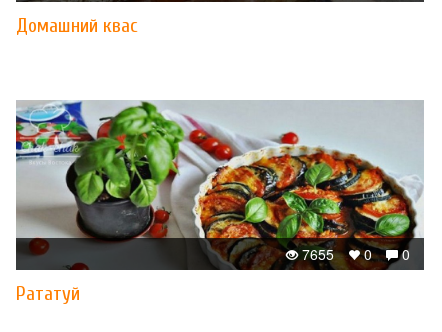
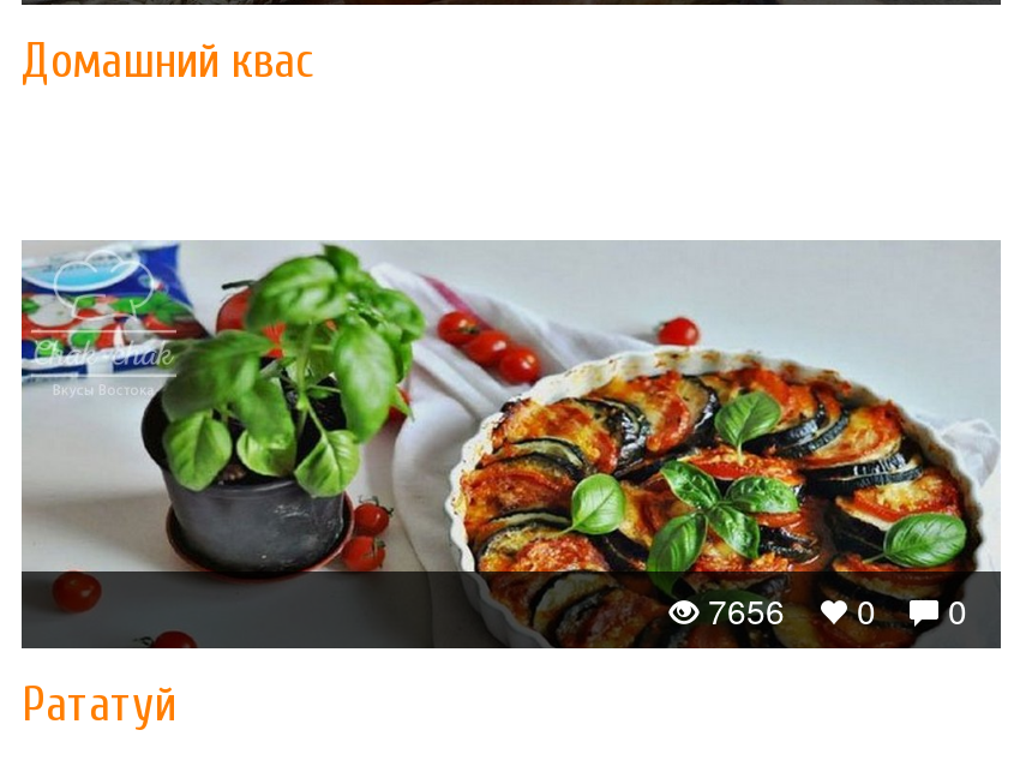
- 7655 0 0
+ 7656 0 0
